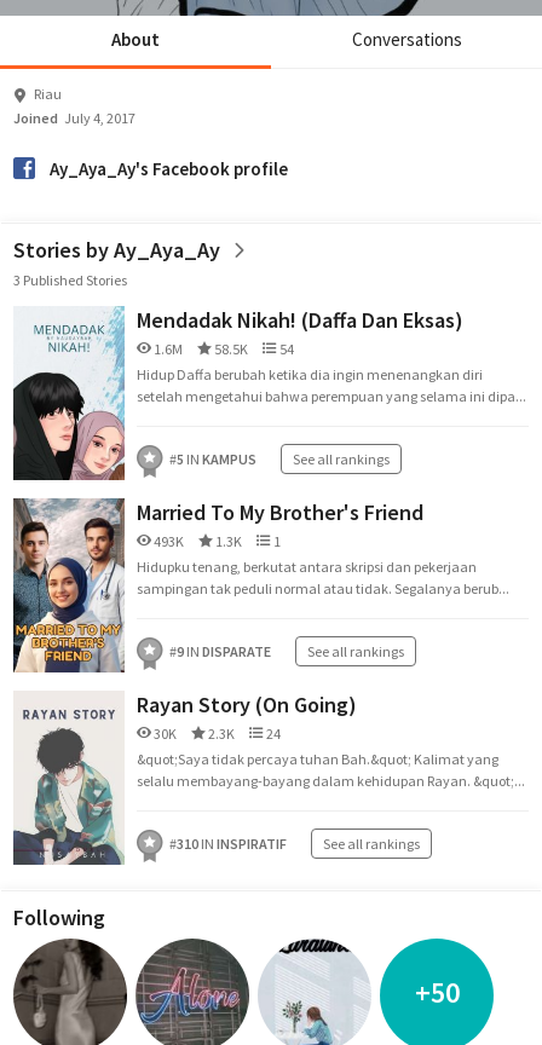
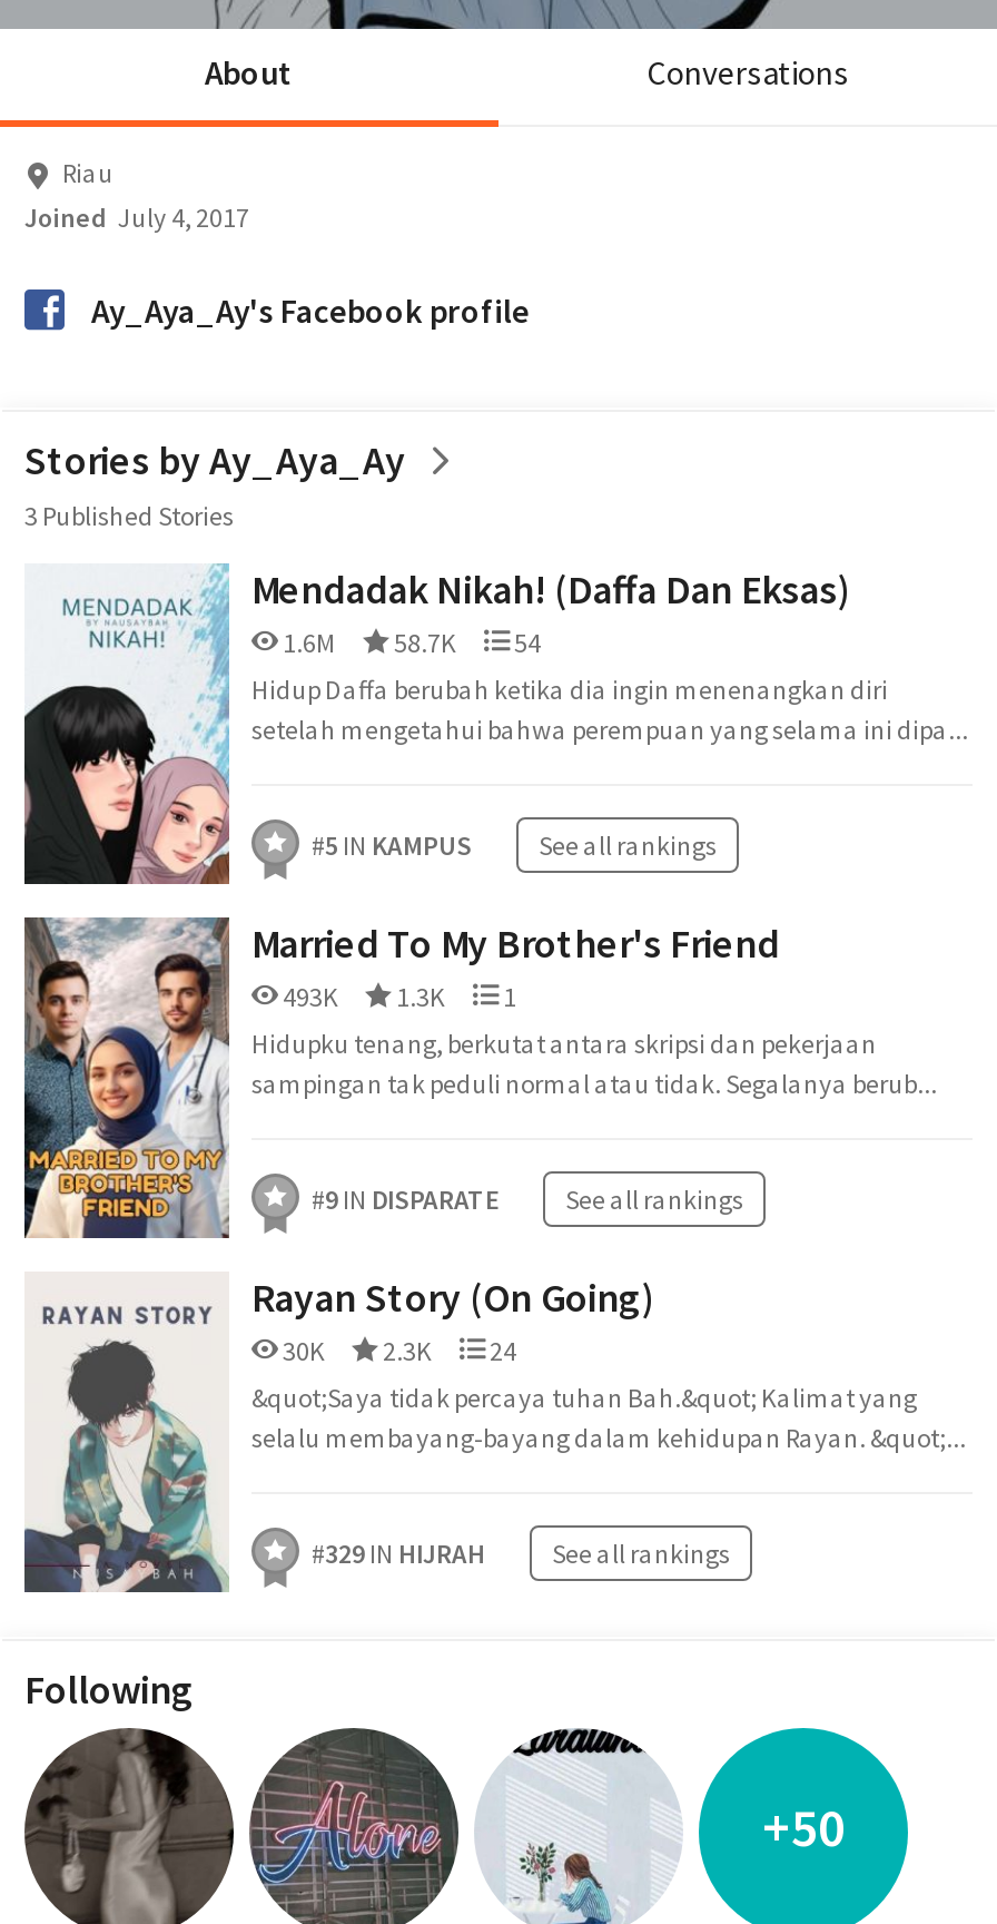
- 1.6M 58.5K 54
+ 1.6M 58.7K 54

- #310 IN INSPIRATIF
+ #329 IN HIJRAH
